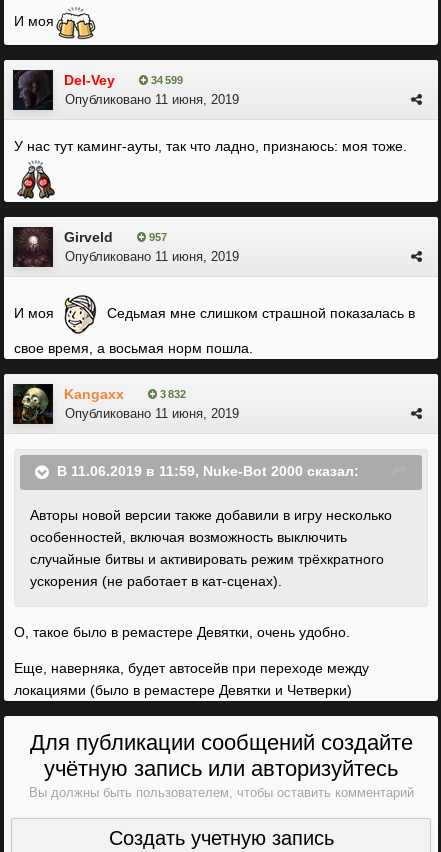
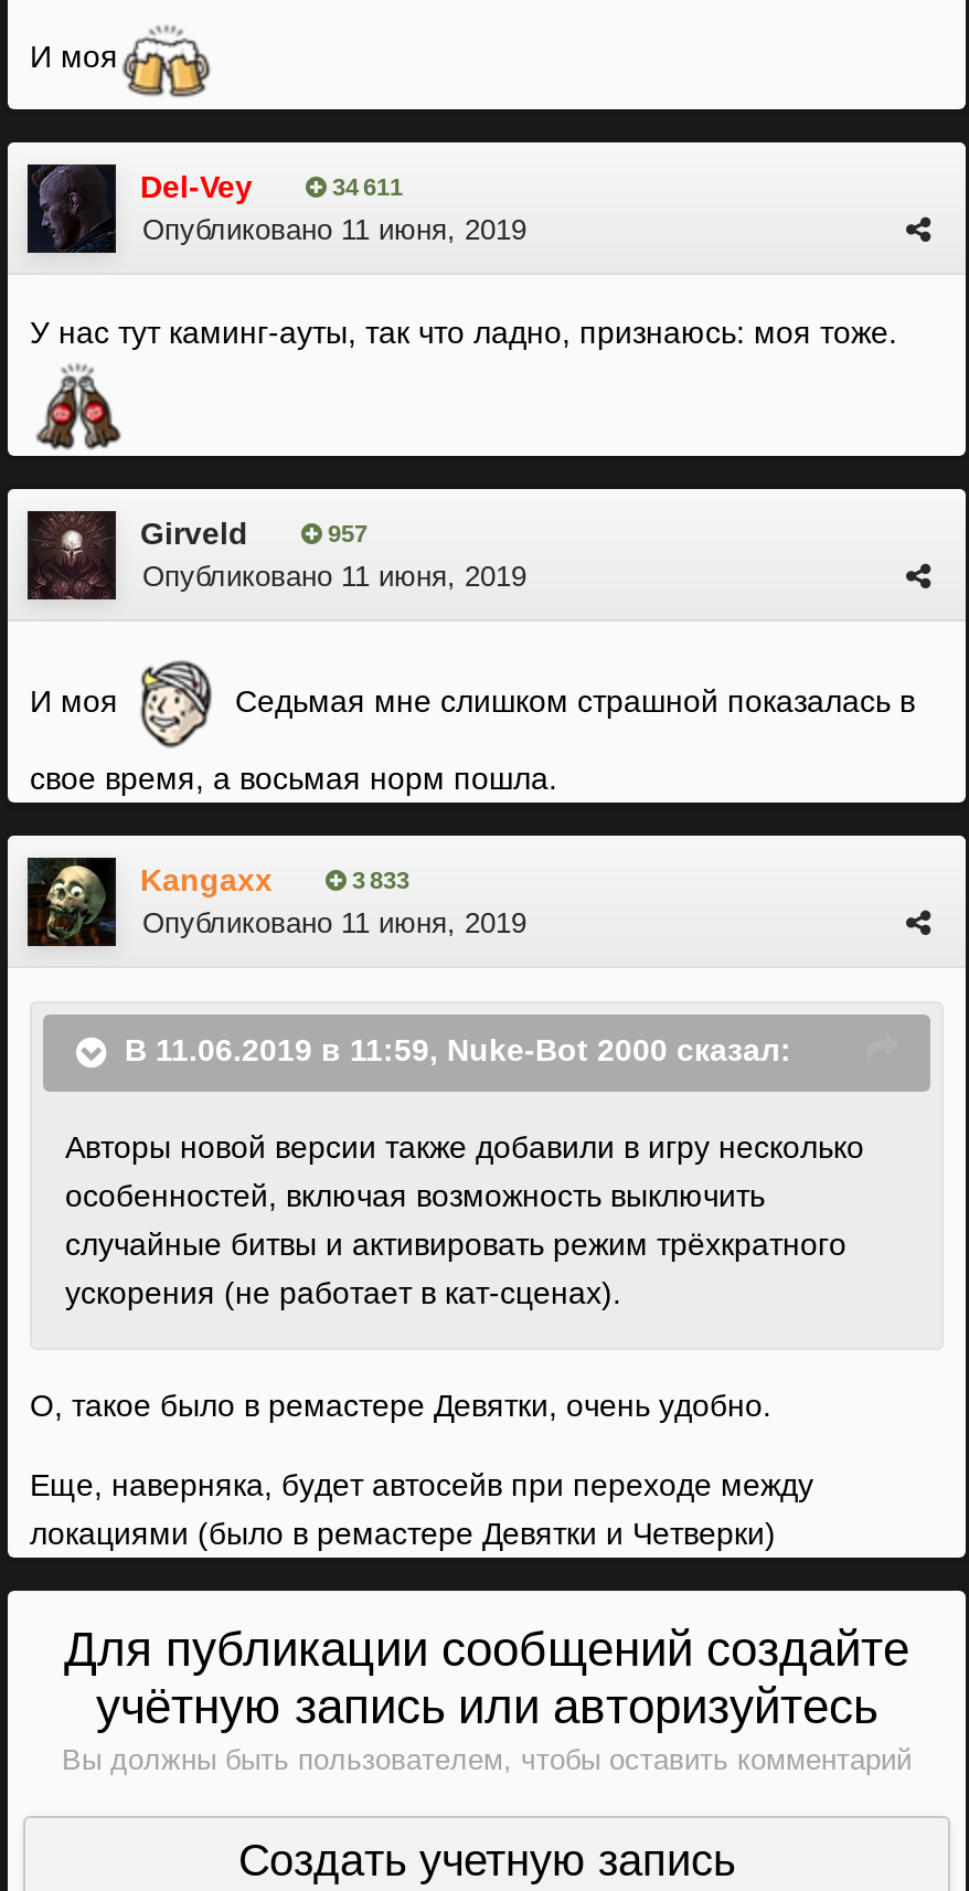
- 34 599
+ 34 611

- 3 832
+ 3 833
